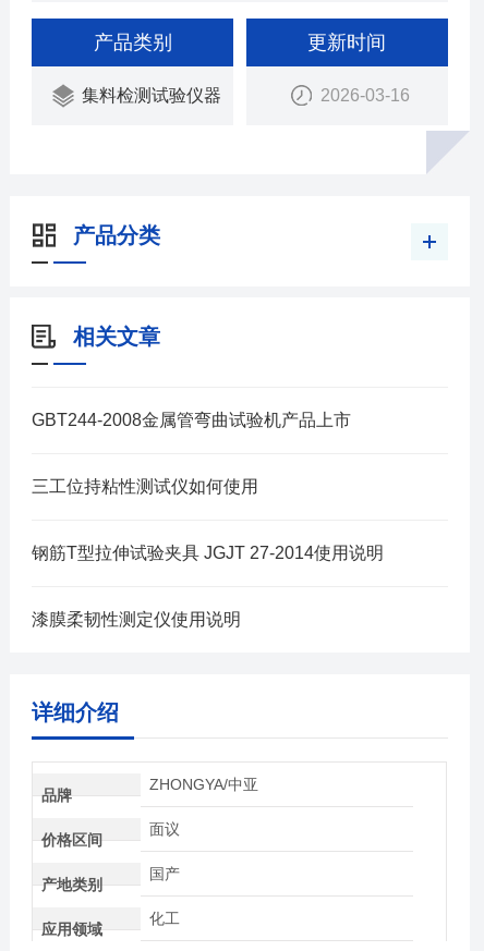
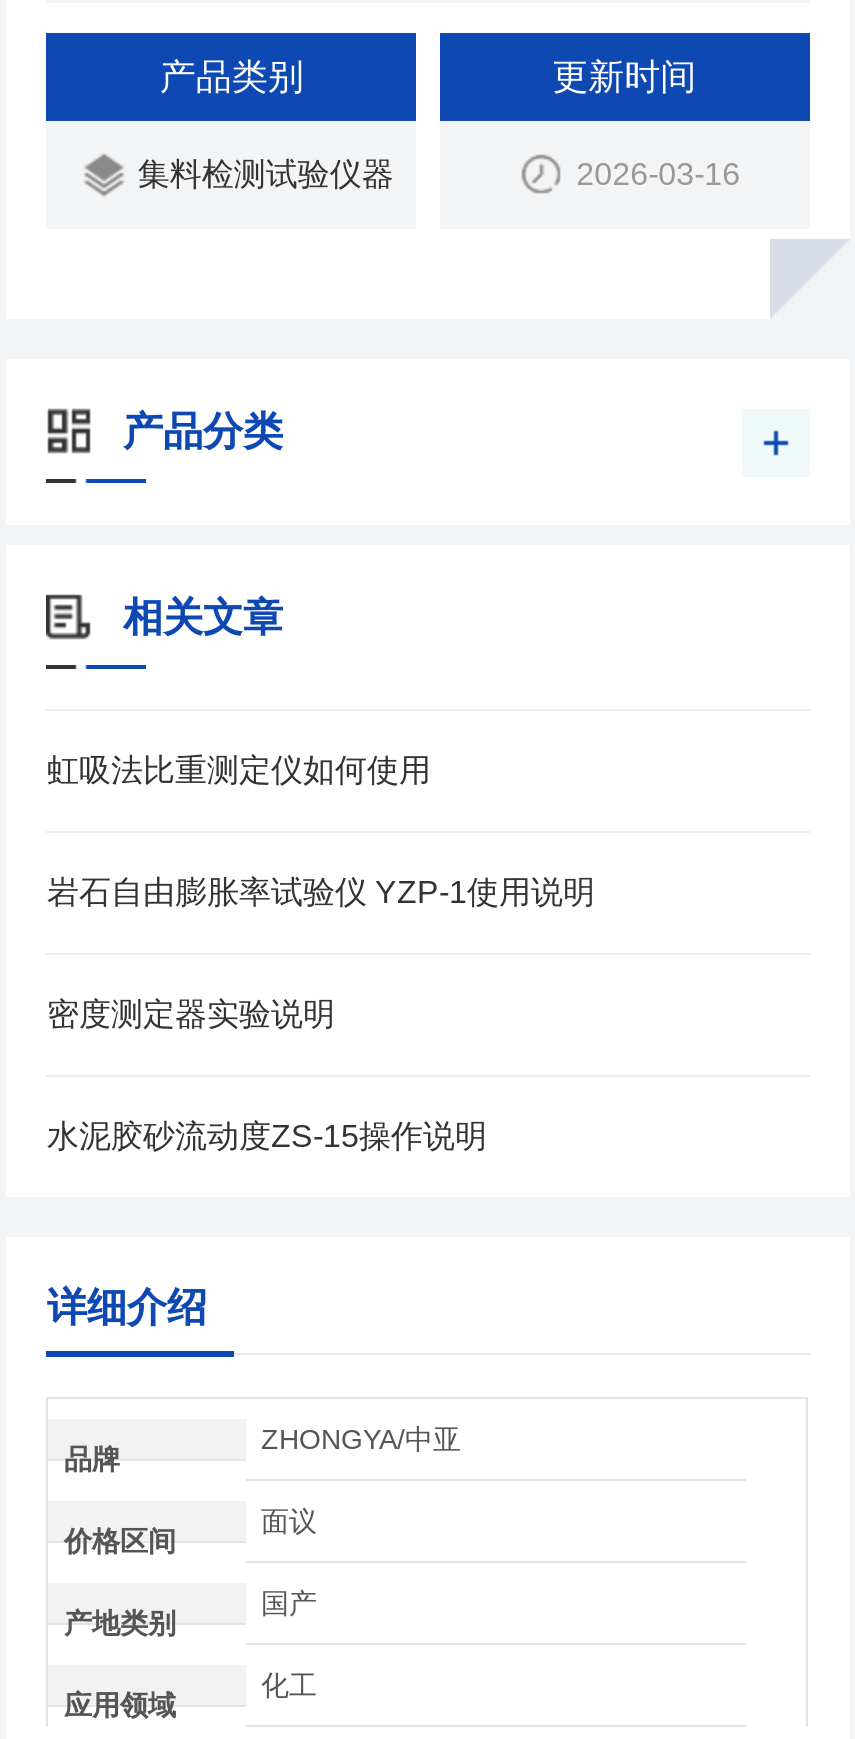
- GBT244-2008金属管弯曲试验机产品上市
+ 虹吸法比重测定仪如何使用

- 三工位持粘性测试仪如何使用
+ 岩石自由膨胀率试验仪 YZP-1使用说明

- 钢筋T型拉伸试验夹具 JGJT 27-2014使用说明
+ 密度测定器实验说明

- 漆膜柔韧性测定仪使用说明
+ 水泥胶砂流动度ZS-15操作说明
